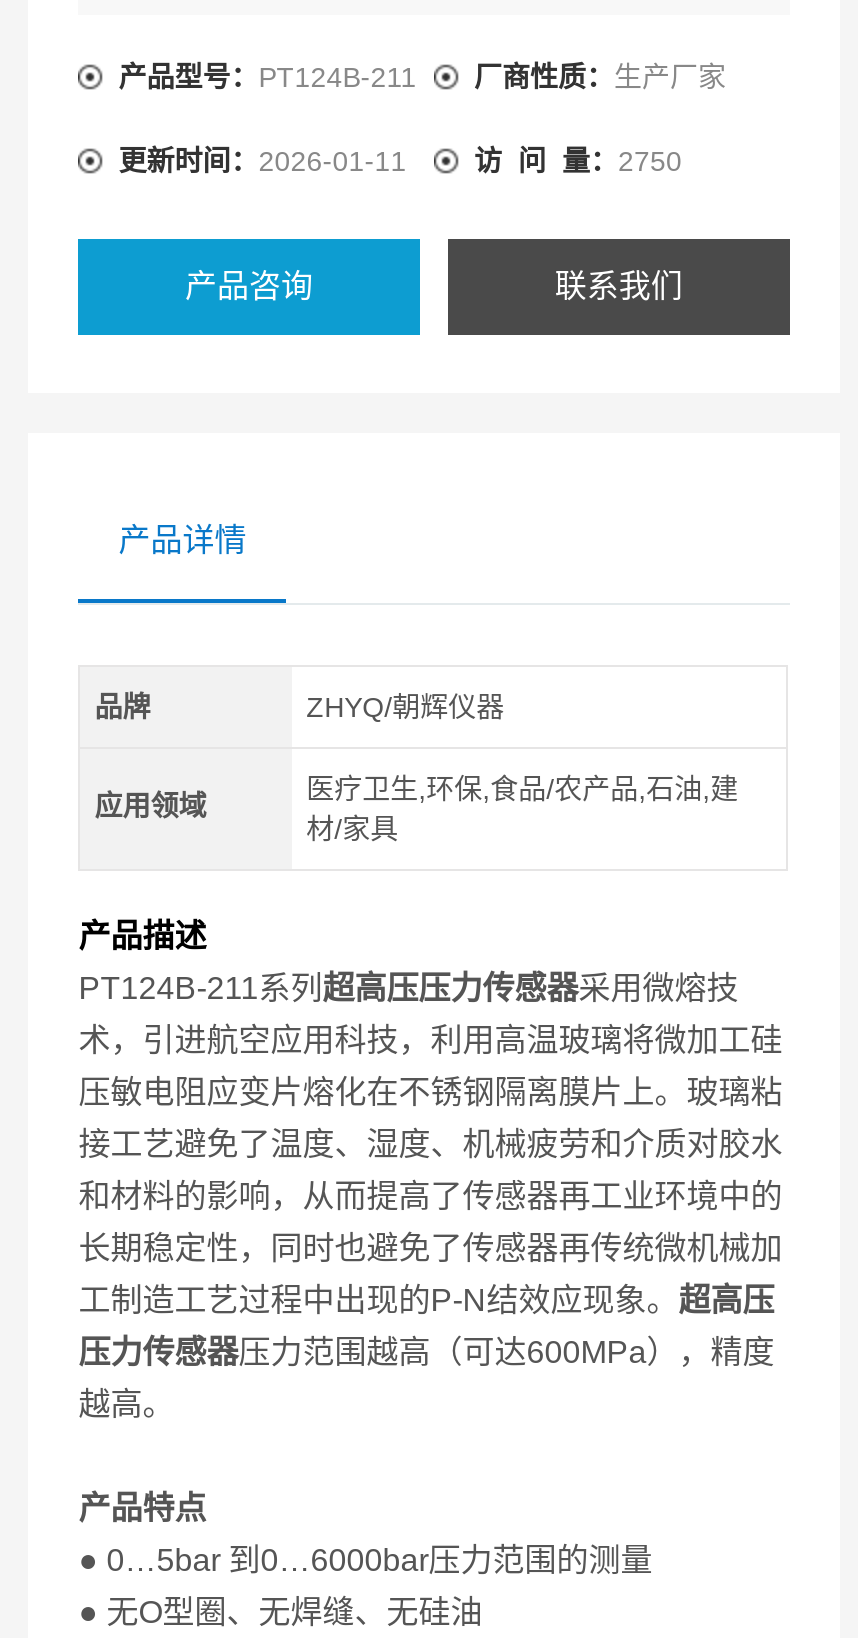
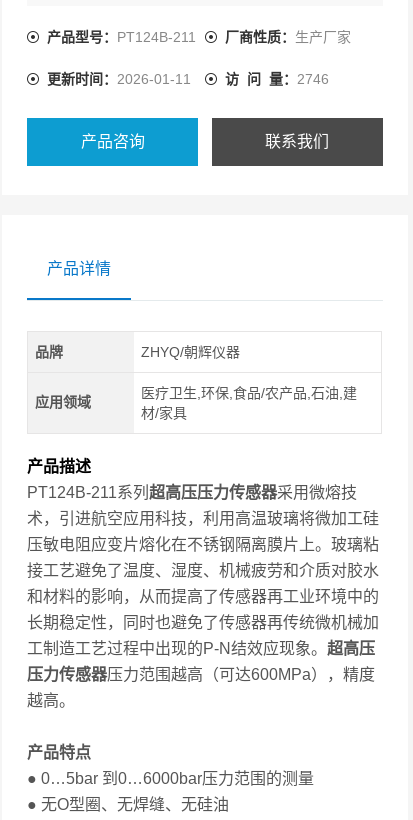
- 访 问 量：2750
+ 访 问 量：2746
